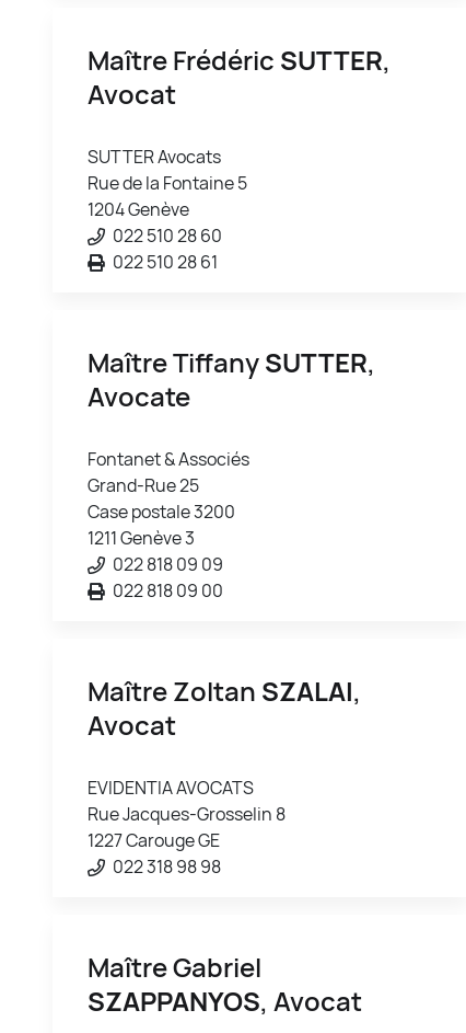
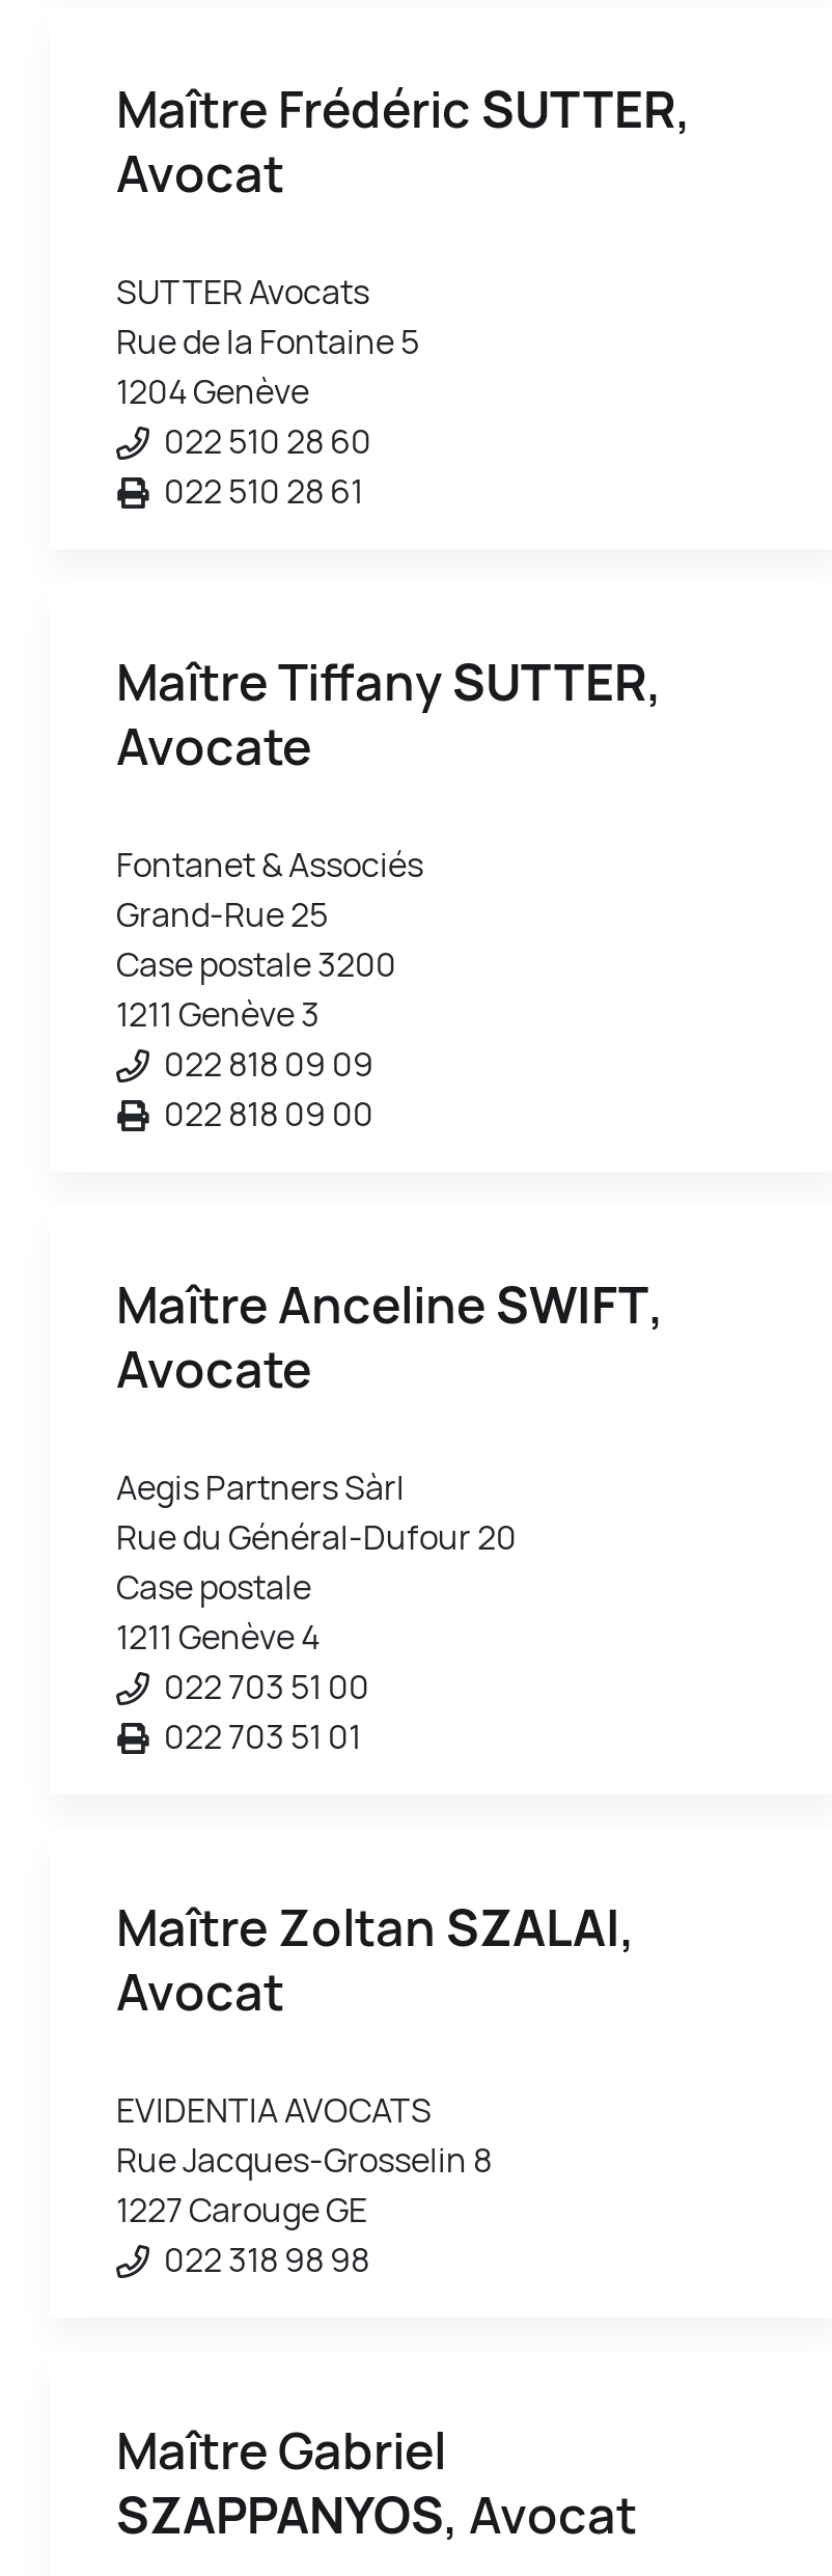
+ Maître Anceline SWIFT,
+ Avocate
+ Aegis Partners Sàrl
+ Rue du Général-Dufour 20
+ Case postale
+ 1211 Genève 4
+ 022 703 51 00
+ 022 703 51 01
